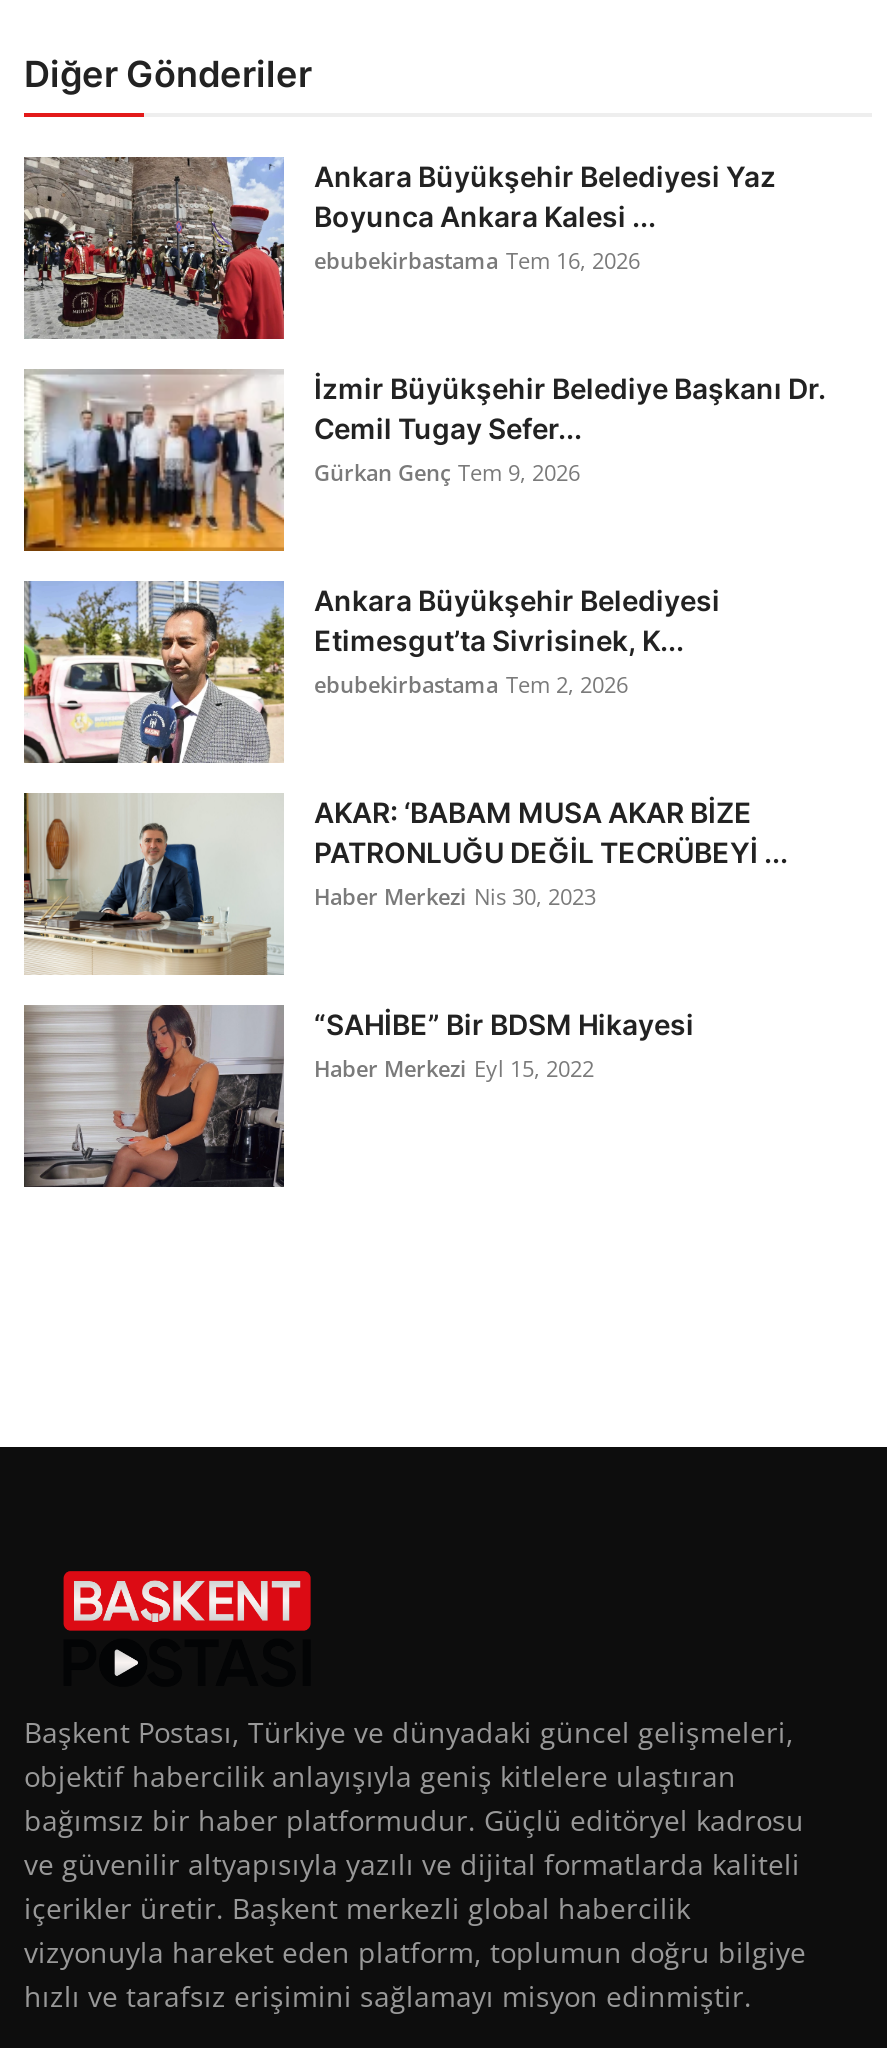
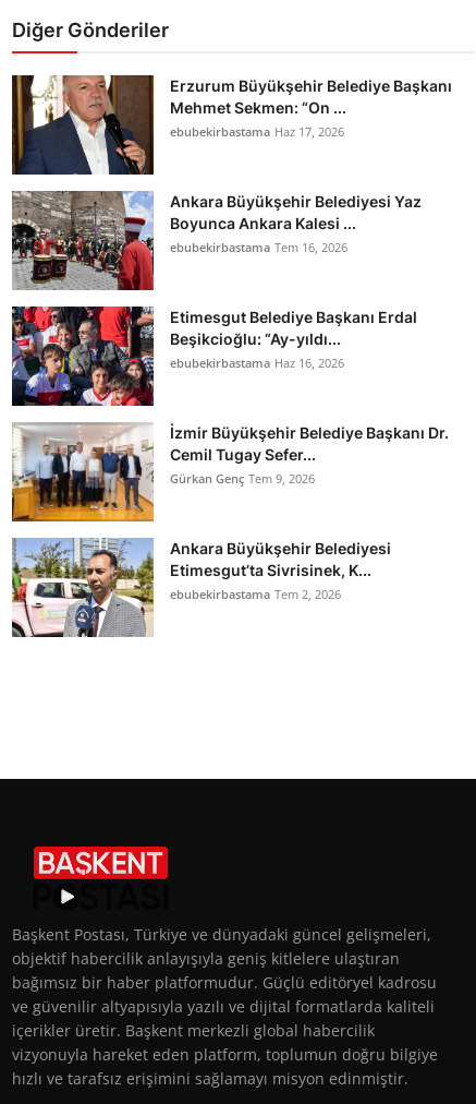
+ [image]
+ Erzurum Büyükşehir Belediye Başkanı
+ Mehmet Sekmen: “On ...
+ ebubekirbastama Haz 17, 2026

moved down: [image] | Ankara Büyükşehir Belediyesi Yaz | Boyunca Ankara Kalesi ... | ebubekirbastama Tem 16, 2026

+ [image]
+ Etimesgut Belediye Başkanı Erdal
+ Beşikcioğlu: “Ay-yıldı...
+ ebubekirbastama Haz 16, 2026

moved down: [image] | İzmir Büyükşehir Belediye Başkanı Dr. | Cemil Tugay Sefer... | Gürkan Genç Tem 9, 2026 | Ankara Büyükşehir Belediyesi | Etimesgut’ta Sivrisinek, K... | ebubekirbastama Tem 2, 2026

- [image]
- AKAR: ‘BABAM MUSA AKAR BİZE
- PATRONLUĞU DEĞİL TECRÜBEYİ ...
- Haber Merkezi Nis 30, 2023

- [image]
- “SAHİBE” Bir BDSM Hikayesi
- Haber Merkezi Eyl 15, 2022
